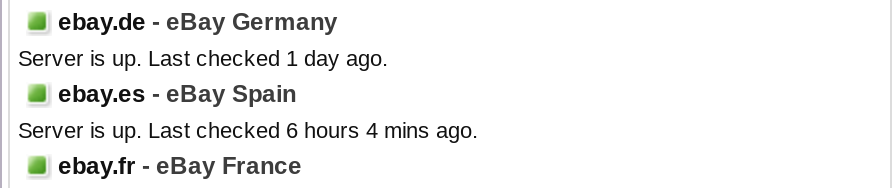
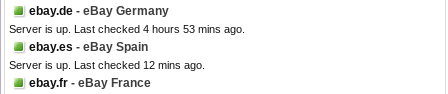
- Server is up. Last checked 1 day ago.
+ Server is up. Last checked 4 hours 53 mins ago.

- Server is up. Last checked 6 hours 4 mins ago.
+ Server is up. Last checked 12 mins ago.
